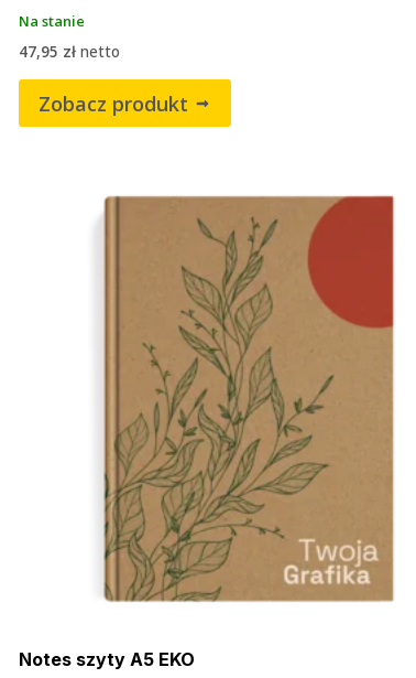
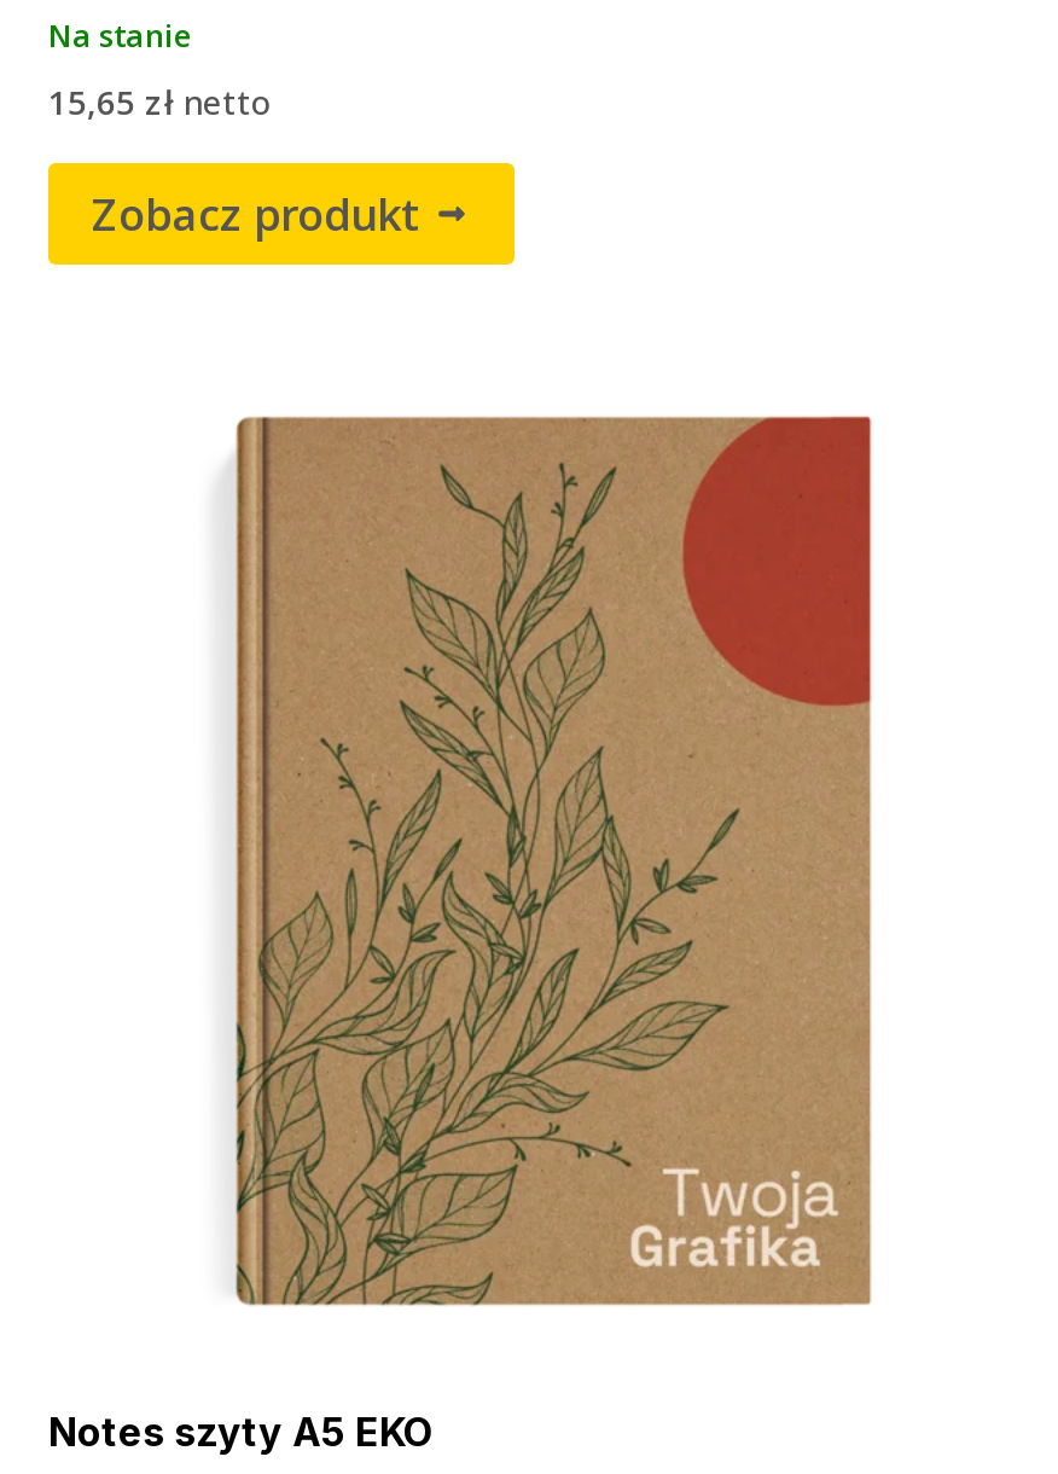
- 47,95 zł netto
+ 15,65 zł netto
